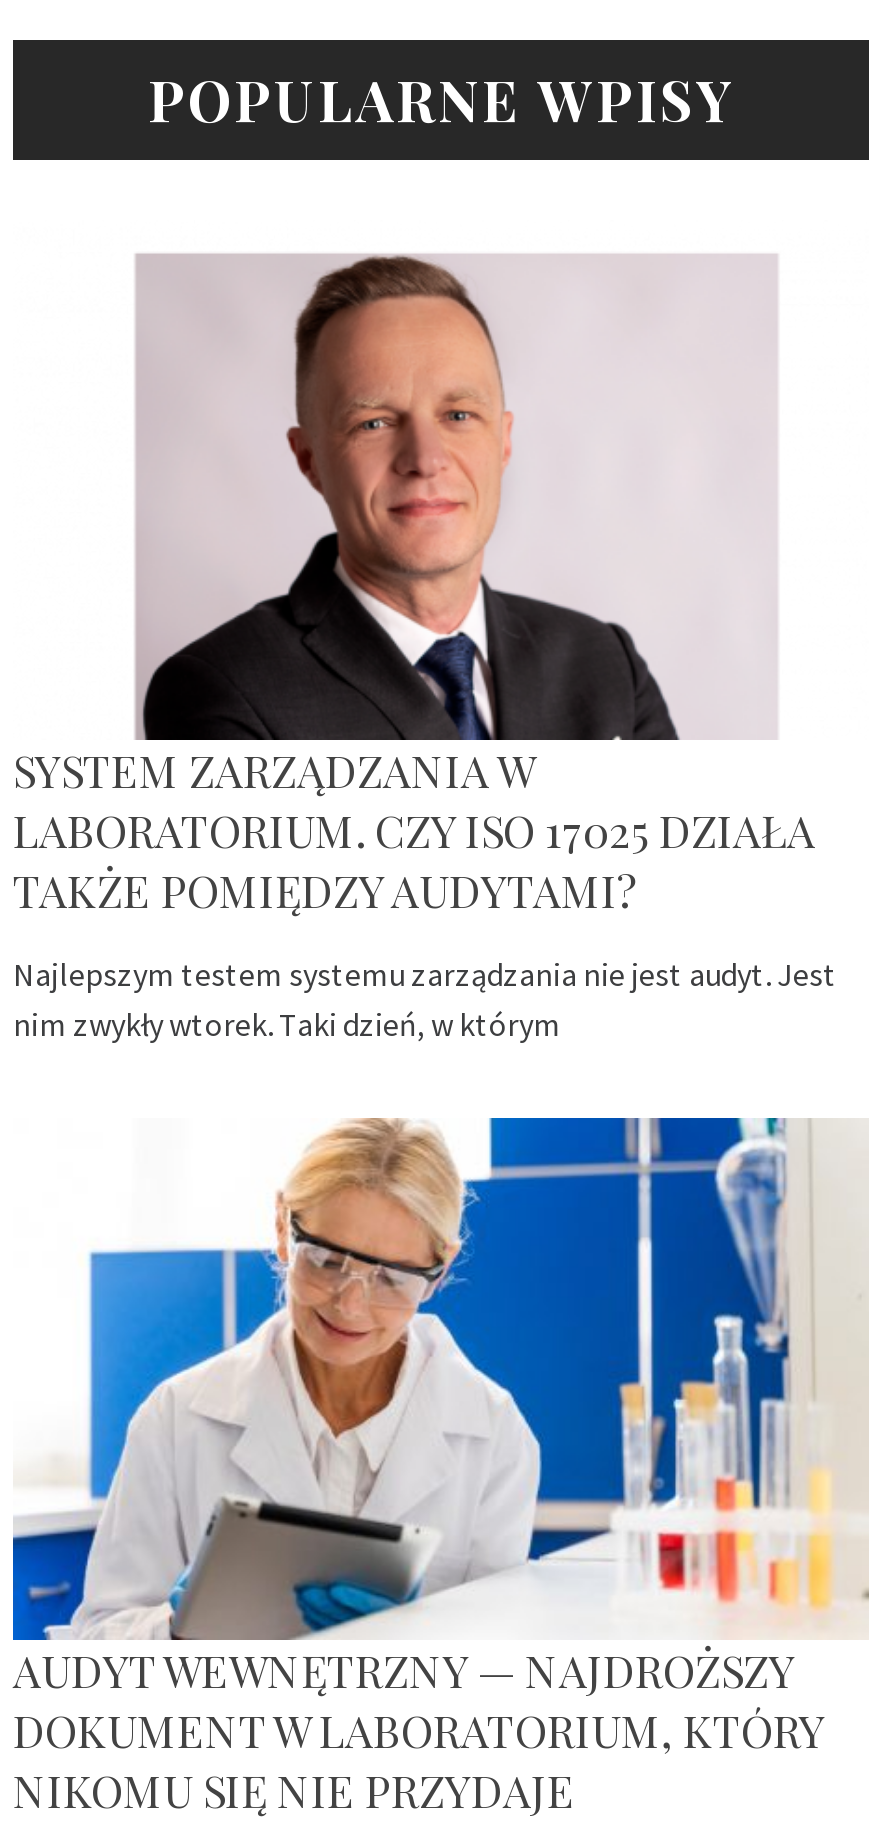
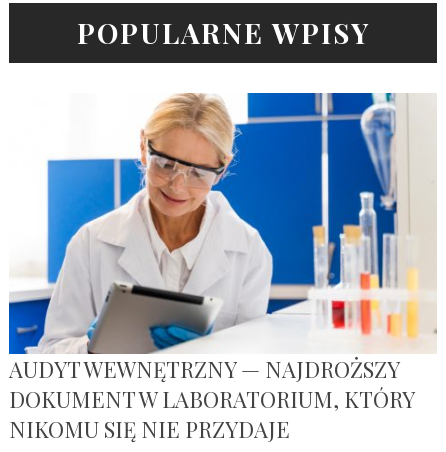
- [image]
- SYSTEM ZARZĄDZANIA W
- LABORATORIUM. CZY ISO 17025 DZIAŁA
- TAKŻE POMIĘDZY AUDYTAMI?
- Najlepszym testem systemu zarządzania nie jest audyt. Jest
- nim zwykły wtorek. Taki dzień, w którym
